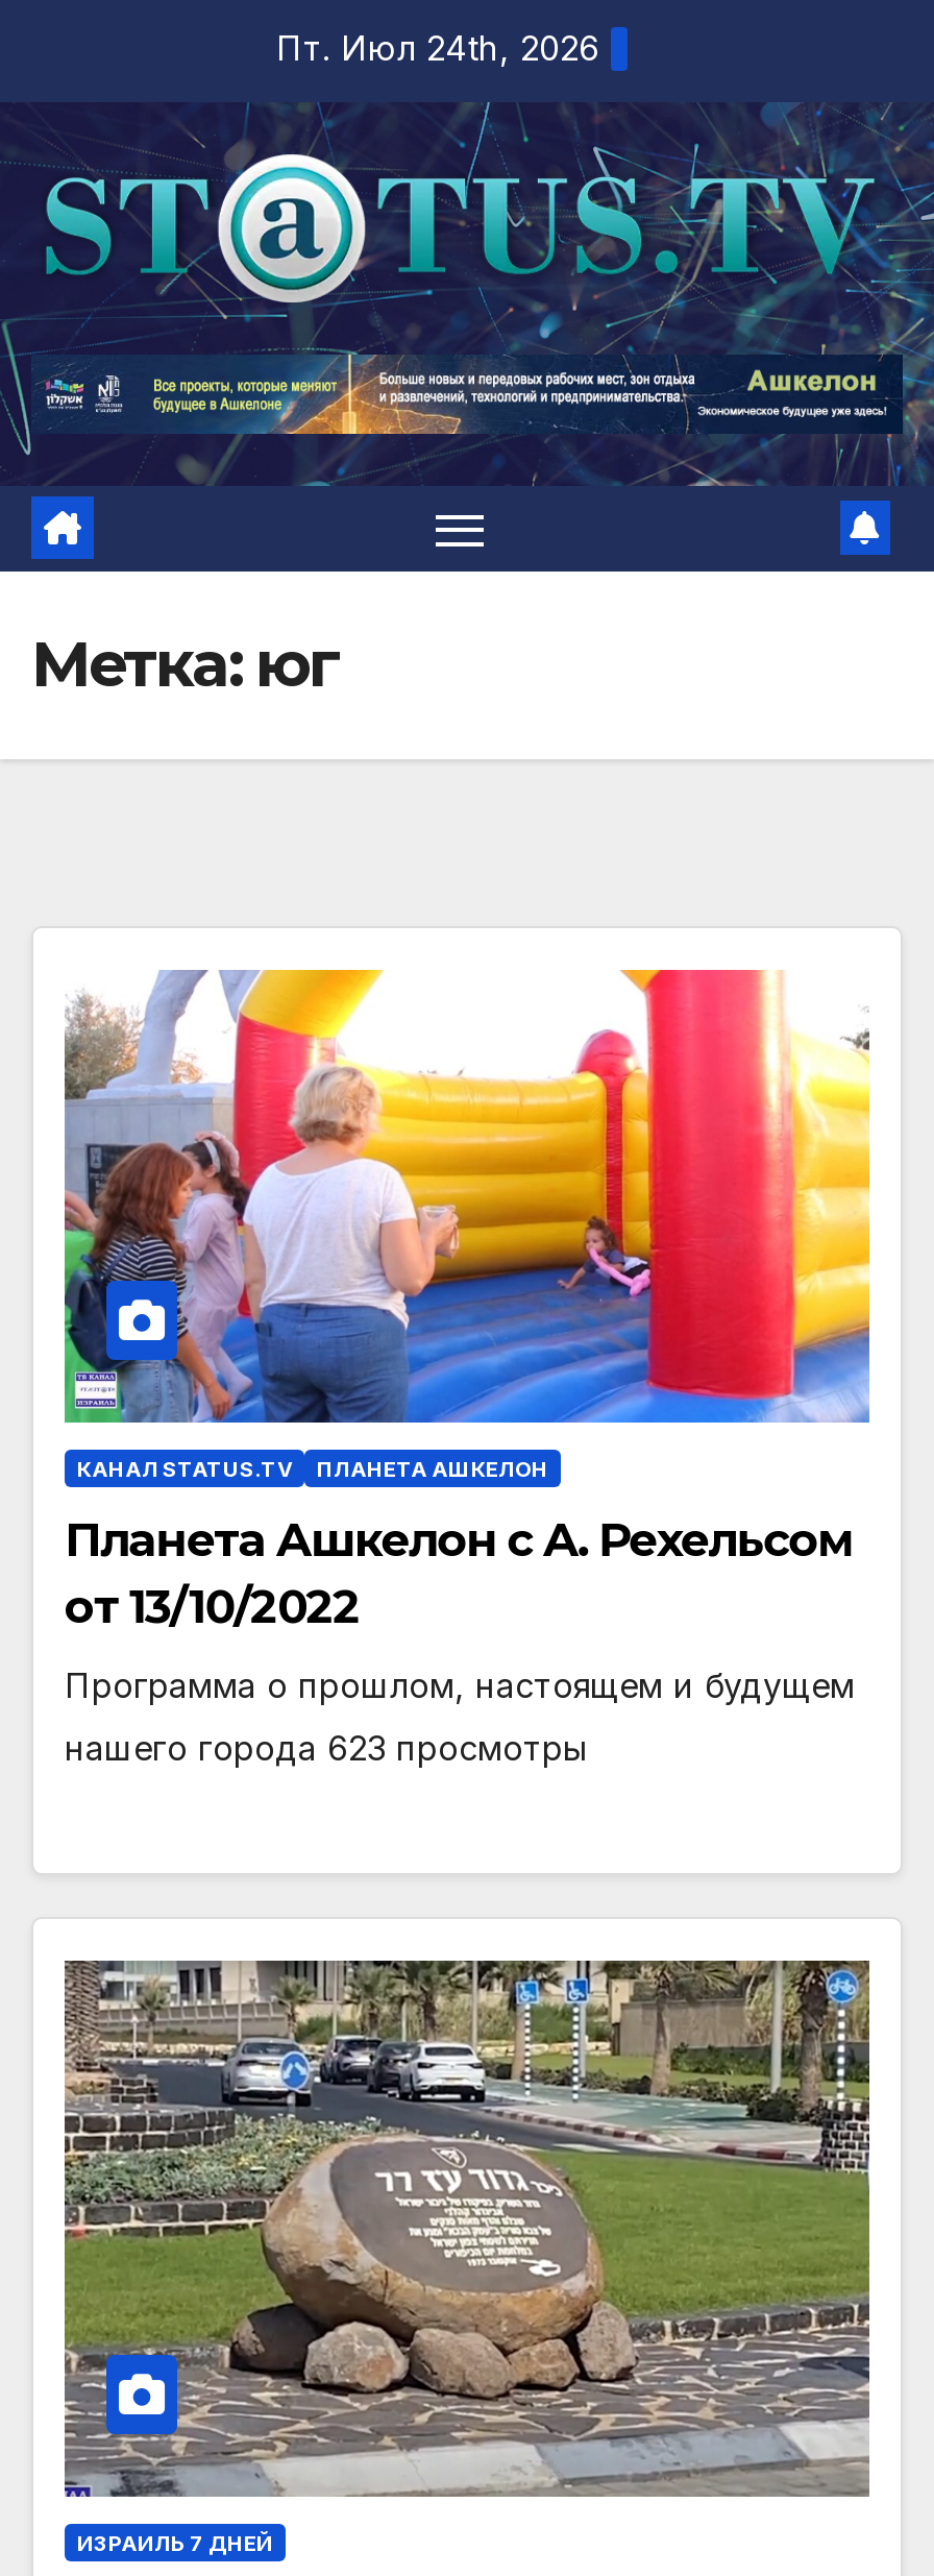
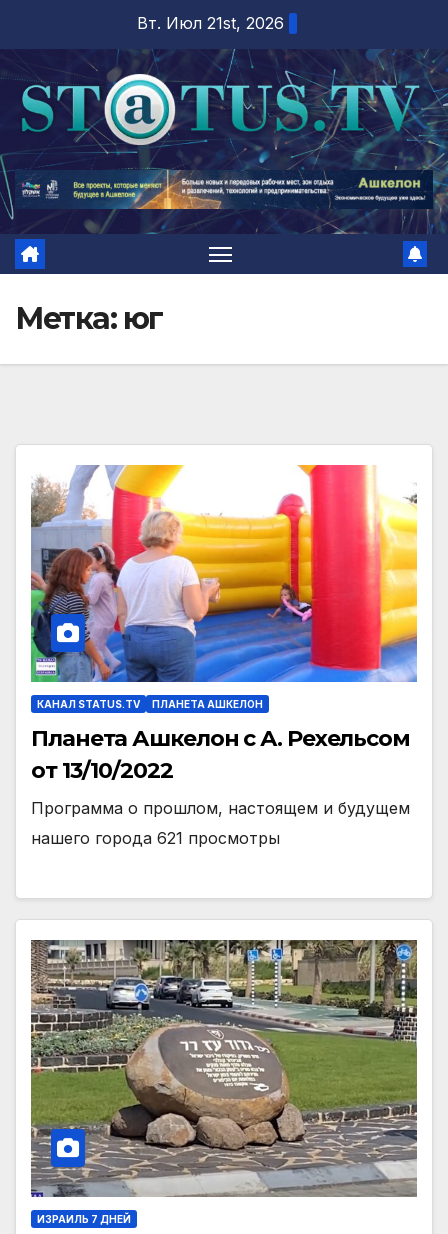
- Пт. Июл 24th, 2026
+ Вт. Июл 21st, 2026

- нашего города 623 просмотры
+ нашего города 621 просмотры
